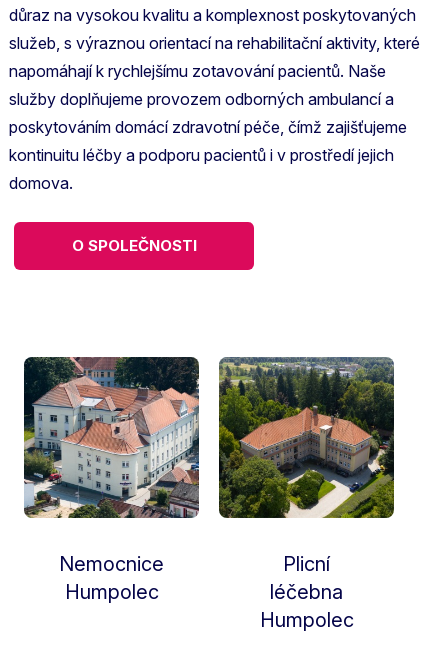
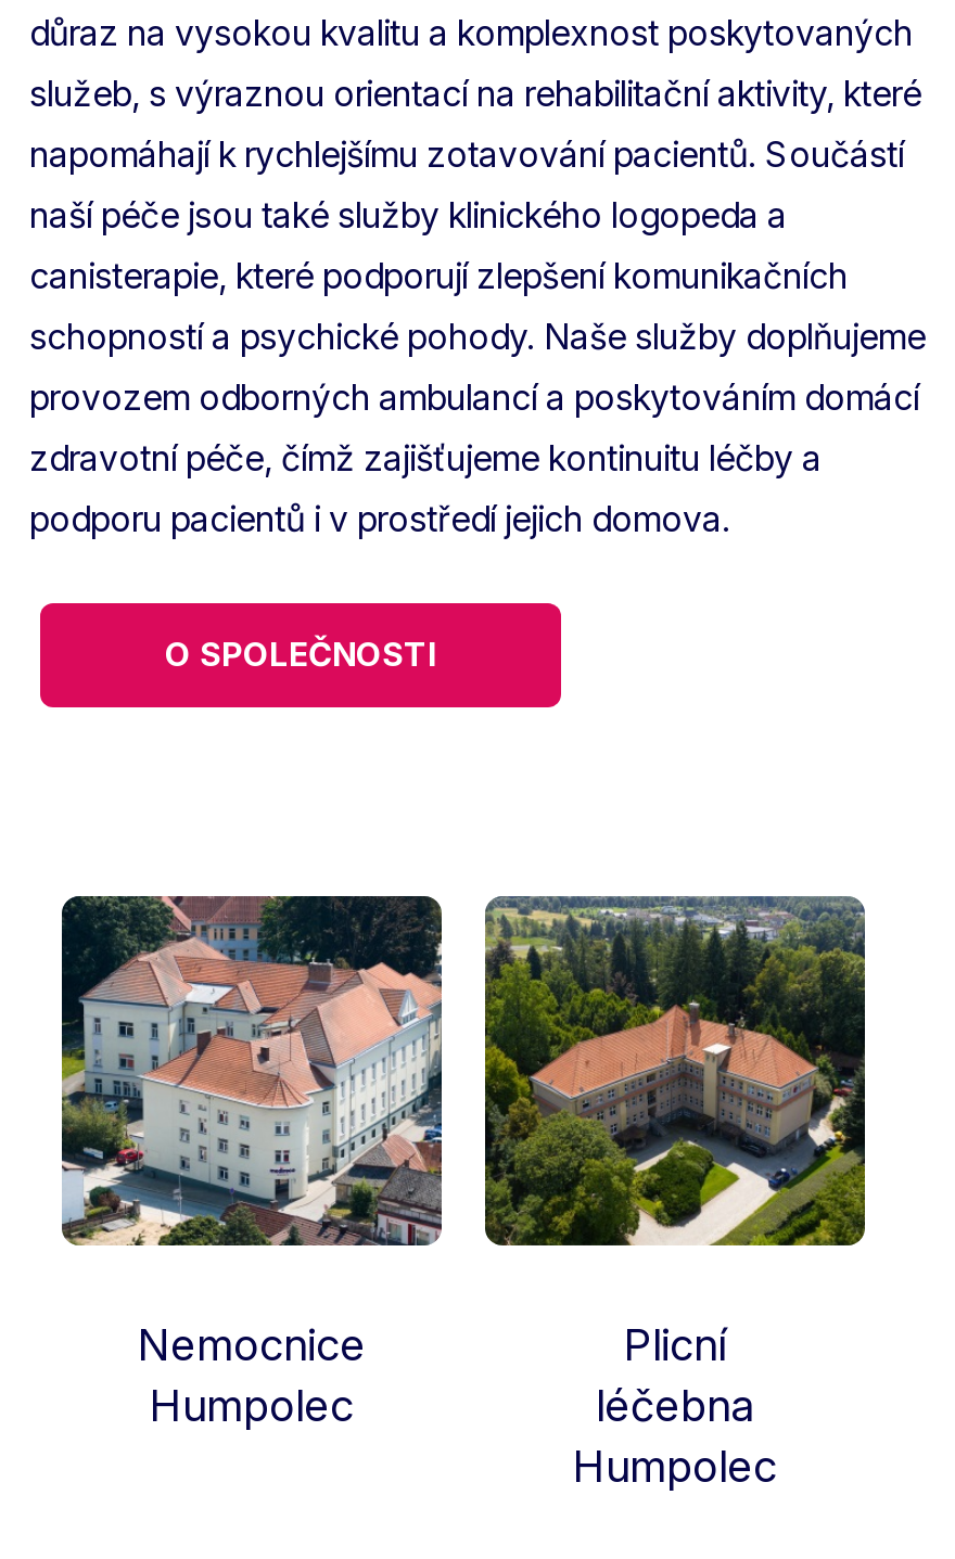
- napomáhají k rychlejšímu zotavování pacientů. Naše
- služby doplňujeme provozem odborných ambulancí a
- poskytováním domácí zdravotní péče, čímž zajišťujeme
- kontinuitu léčby a podporu pacientů i v prostředí jejich
- domova.
+ napomáhají k rychlejšímu zotavování pacientů. Součástí
+ naší péče jsou také služby klinického logopeda a
+ canisterapie, které podporují zlepšení komunikačních
+ schopností a psychické pohody. Naše služby doplňujeme
+ provozem odborných ambulancí a poskytováním domácí
+ zdravotní péče, čímž zajišťujeme kontinuitu léčby a
+ podporu pacientů i v prostředí jejich domova.
